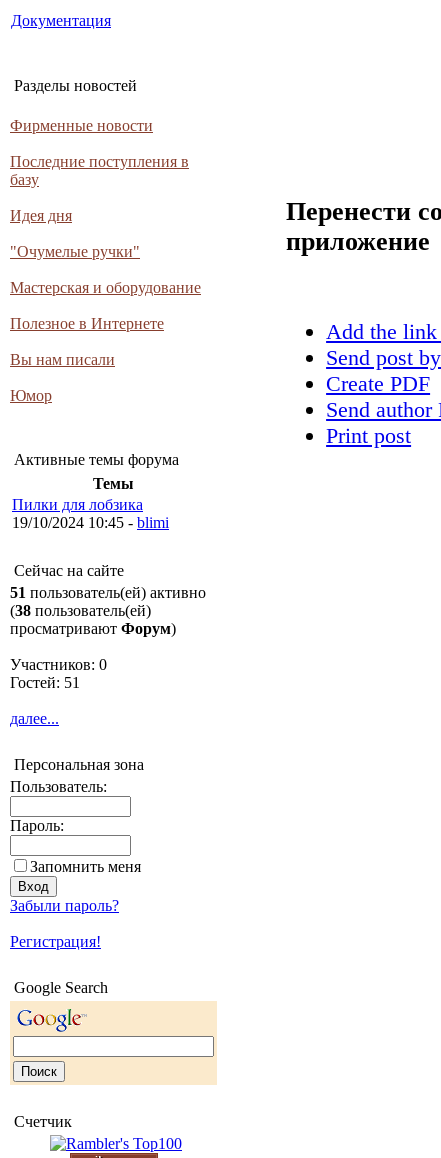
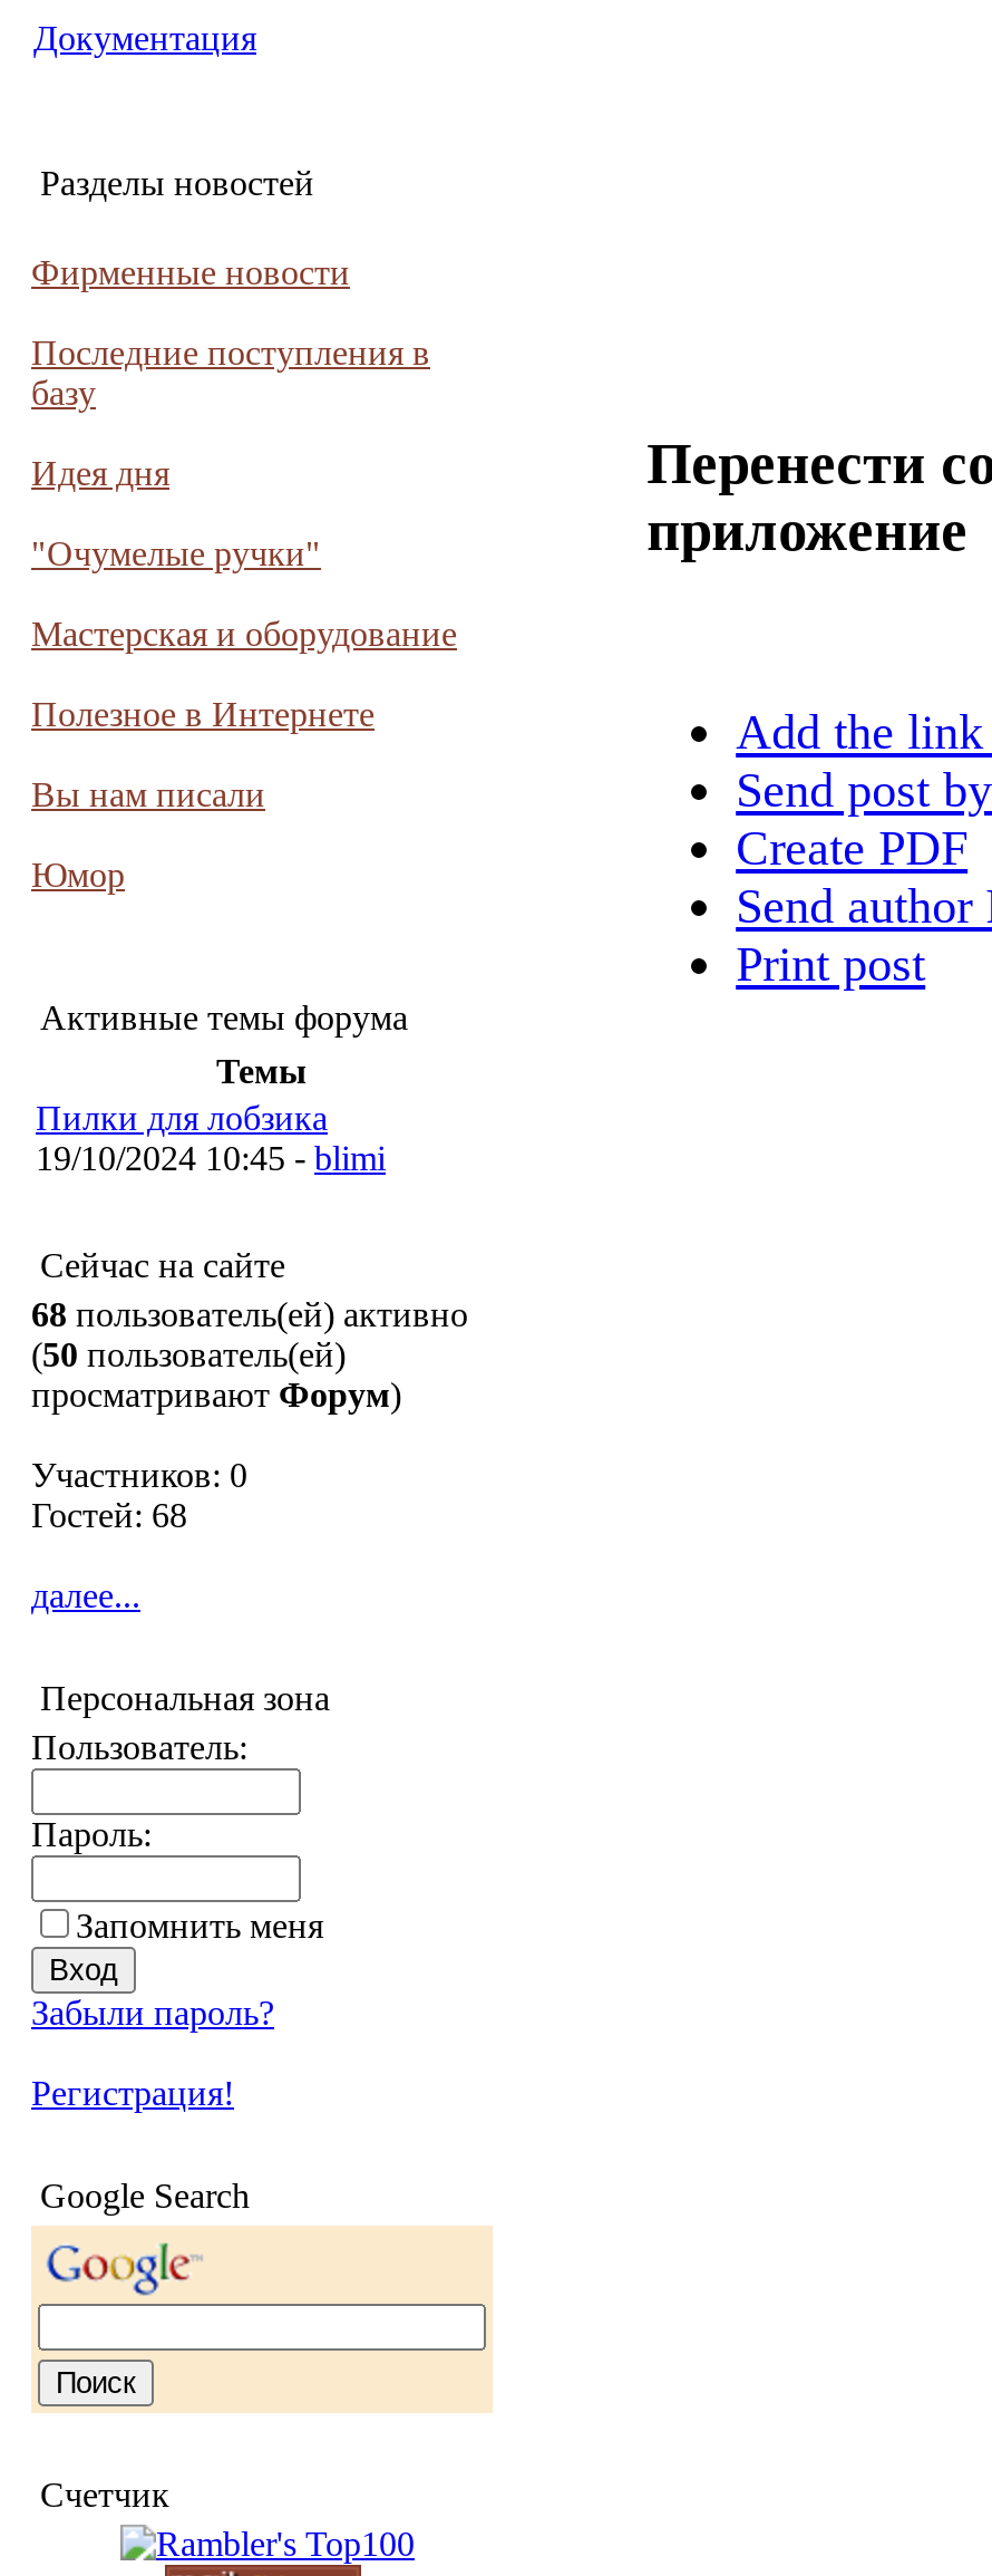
- 51 пользователь(ей) активно
+ 68 пользователь(ей) активно

- (38 пользователь(ей)
+ (50 пользователь(ей)

- Гостей: 51
+ Гостей: 68
